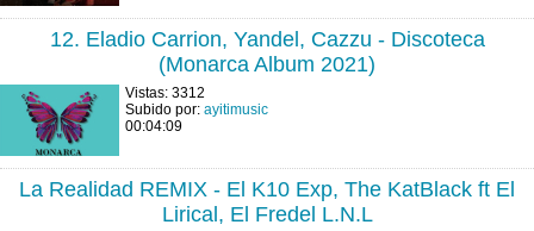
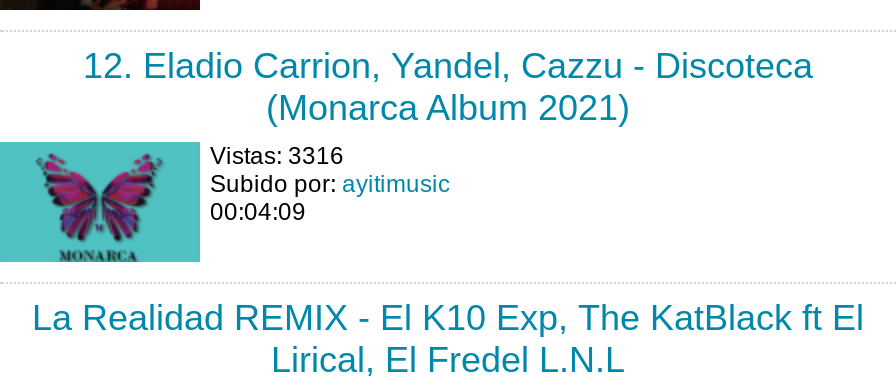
- Vistas: 3312
+ Vistas: 3316
